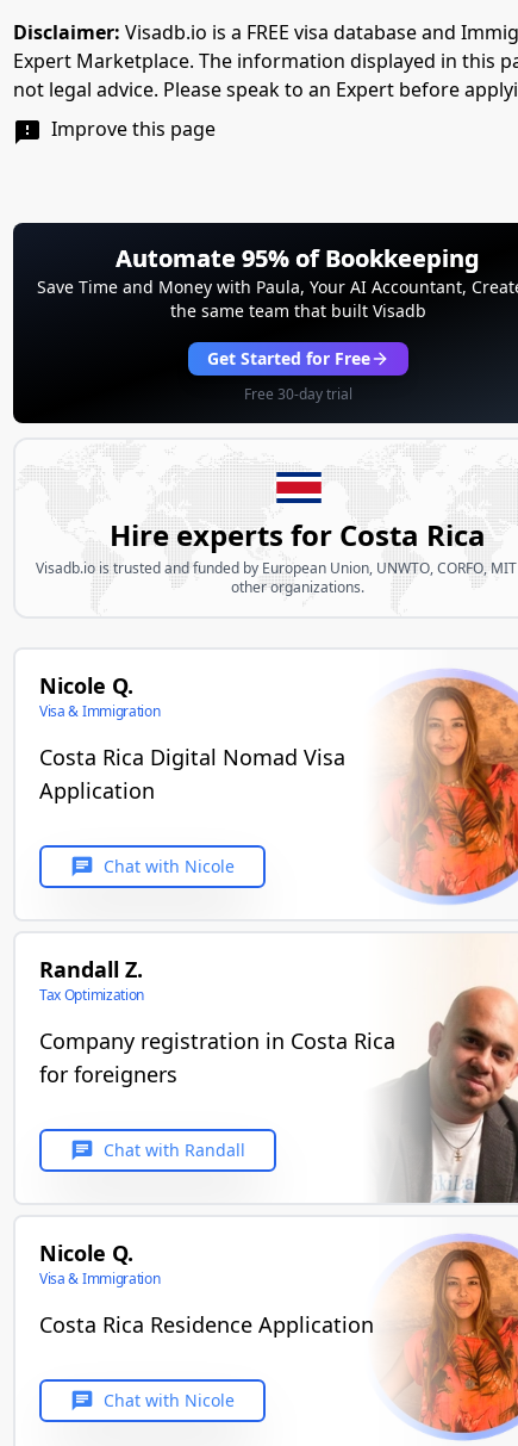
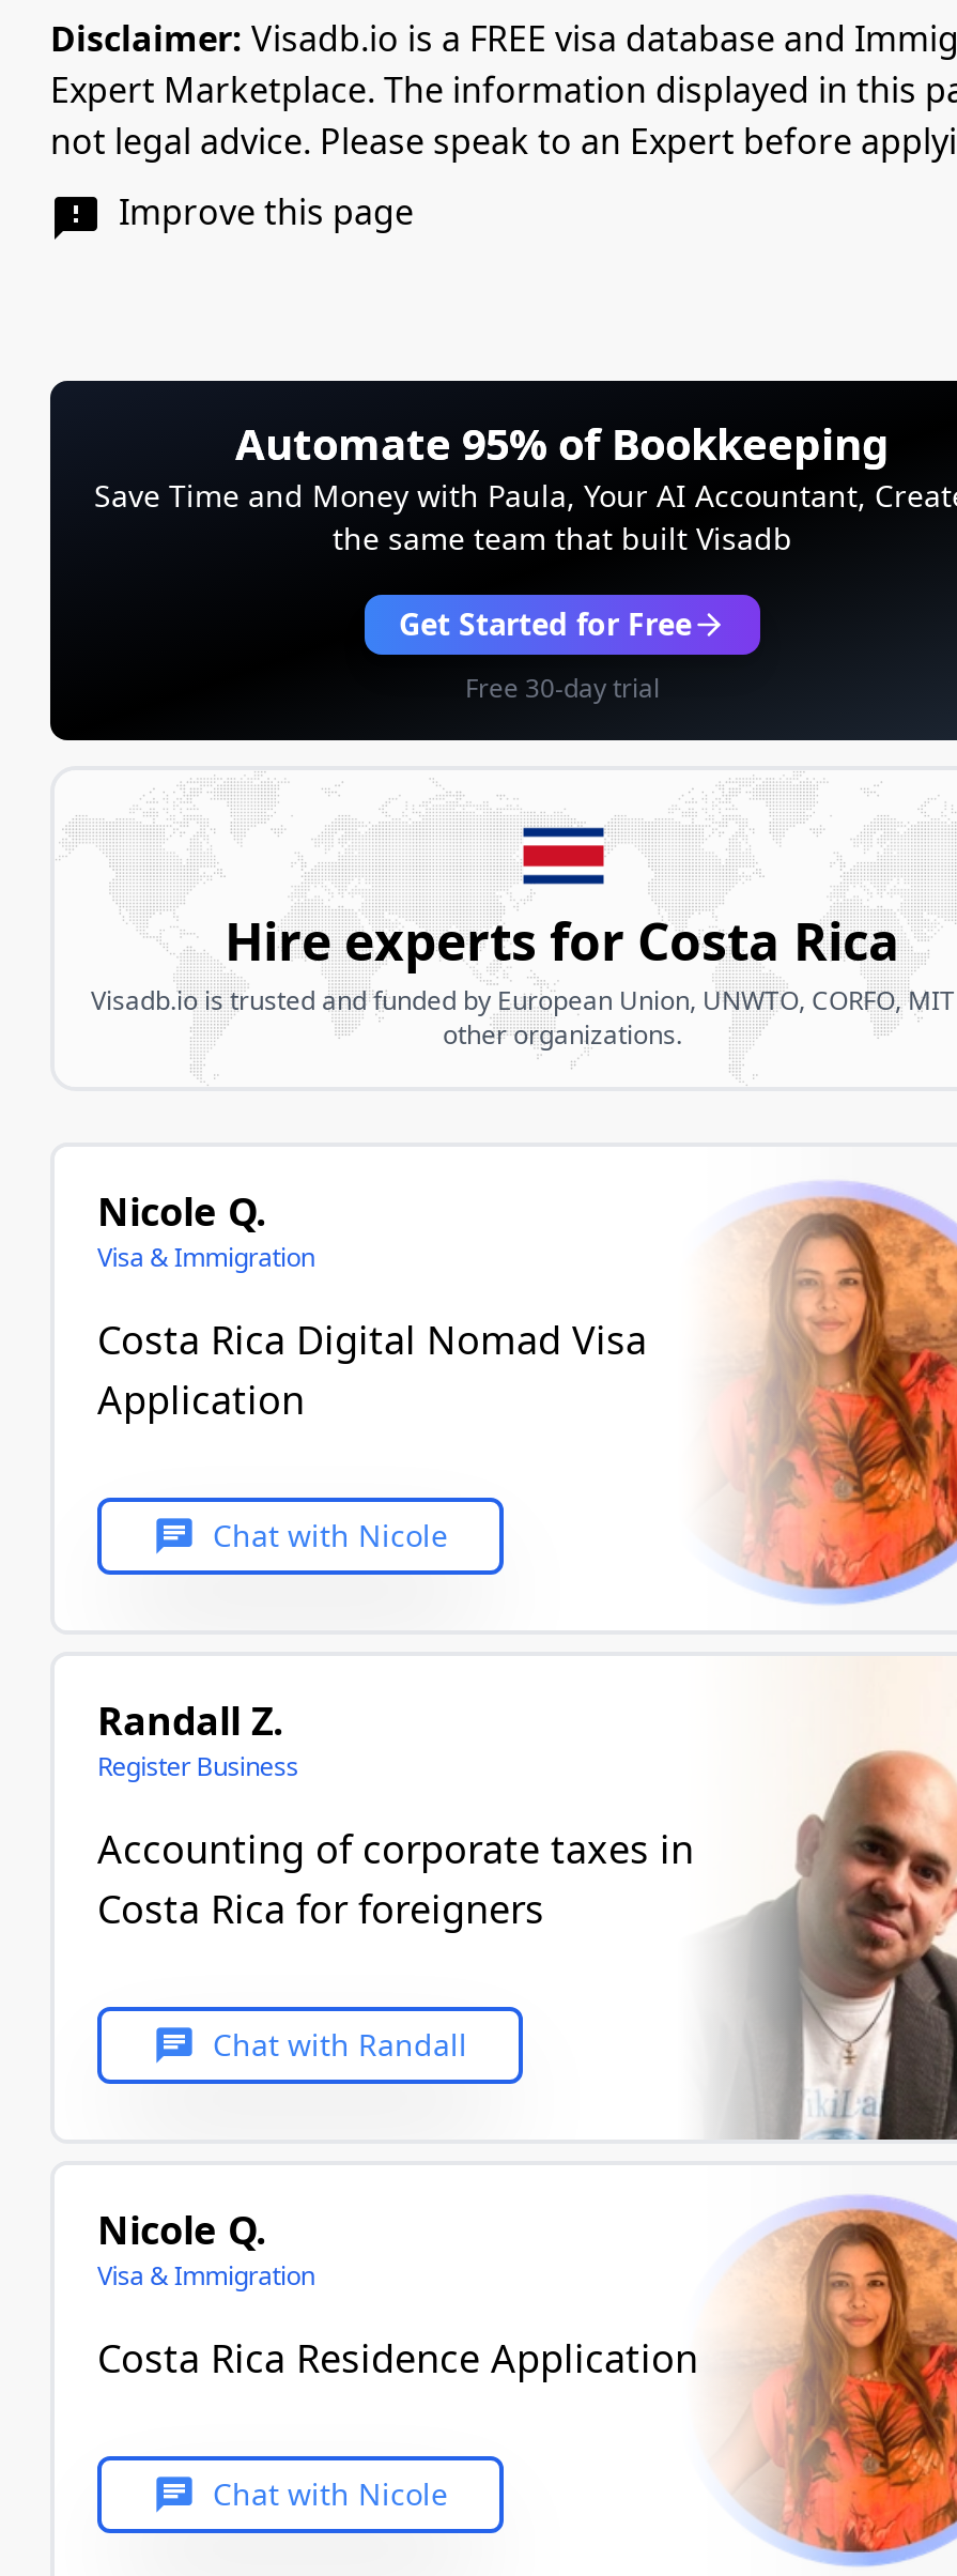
- Tax Optimization
+ Register Business

- Company registration in Costa Rica
- for foreigners
+ Accounting of corporate taxes in
+ Costa Rica for foreigners
